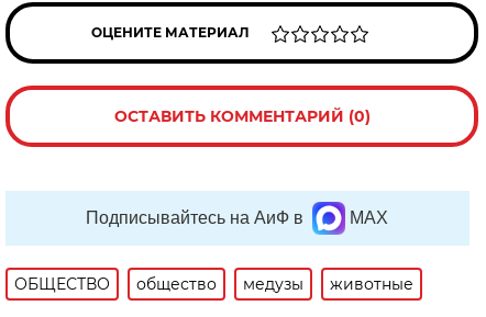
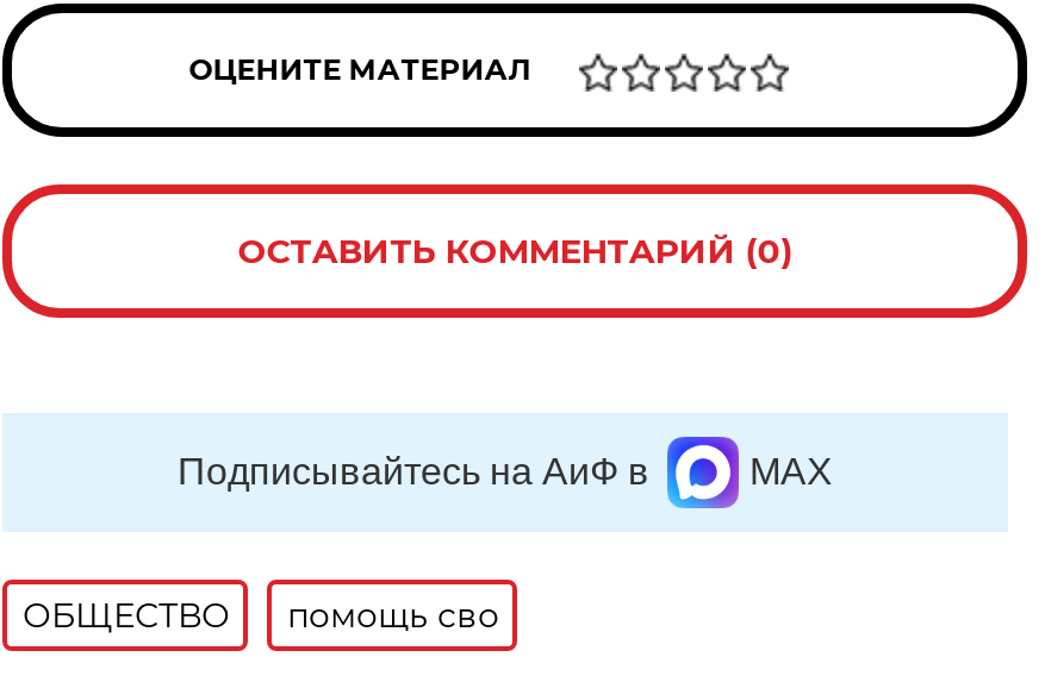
- общество
- медузы
- животные
+ помощь сво
